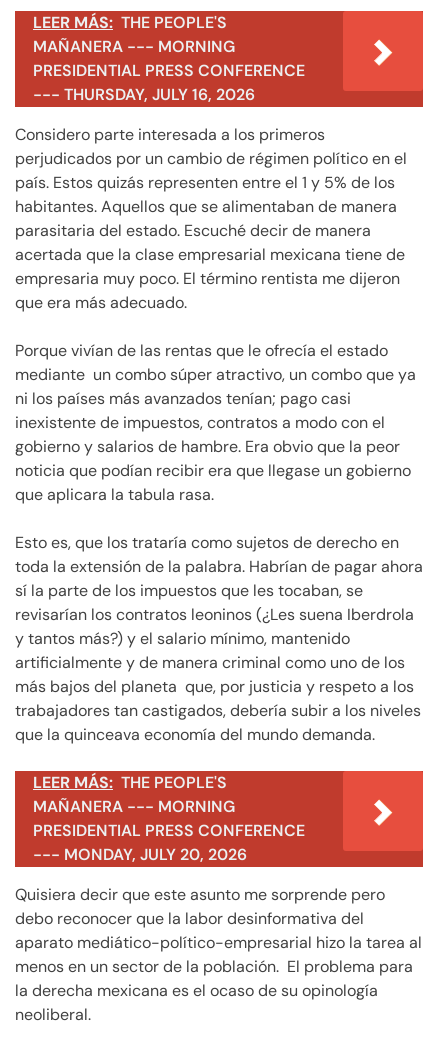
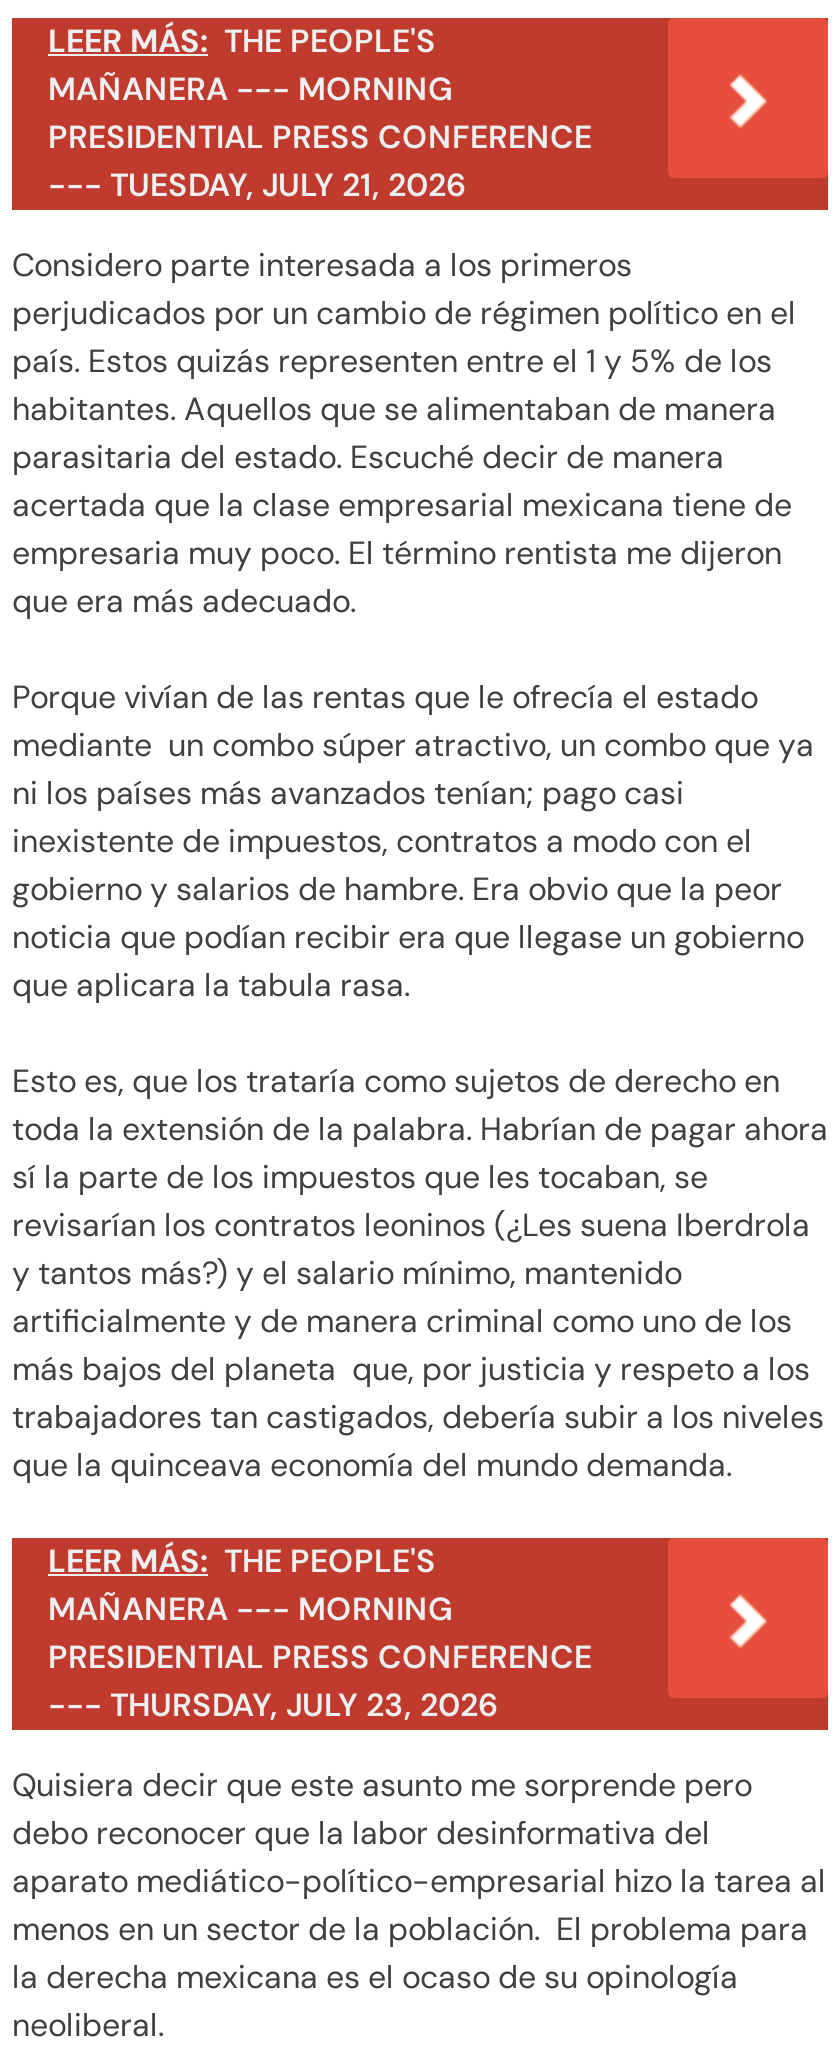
- --- THURSDAY, JULY 16, 2026
+ --- TUESDAY, JULY 21, 2026

- --- MONDAY, JULY 20, 2026
+ --- THURSDAY, JULY 23, 2026
